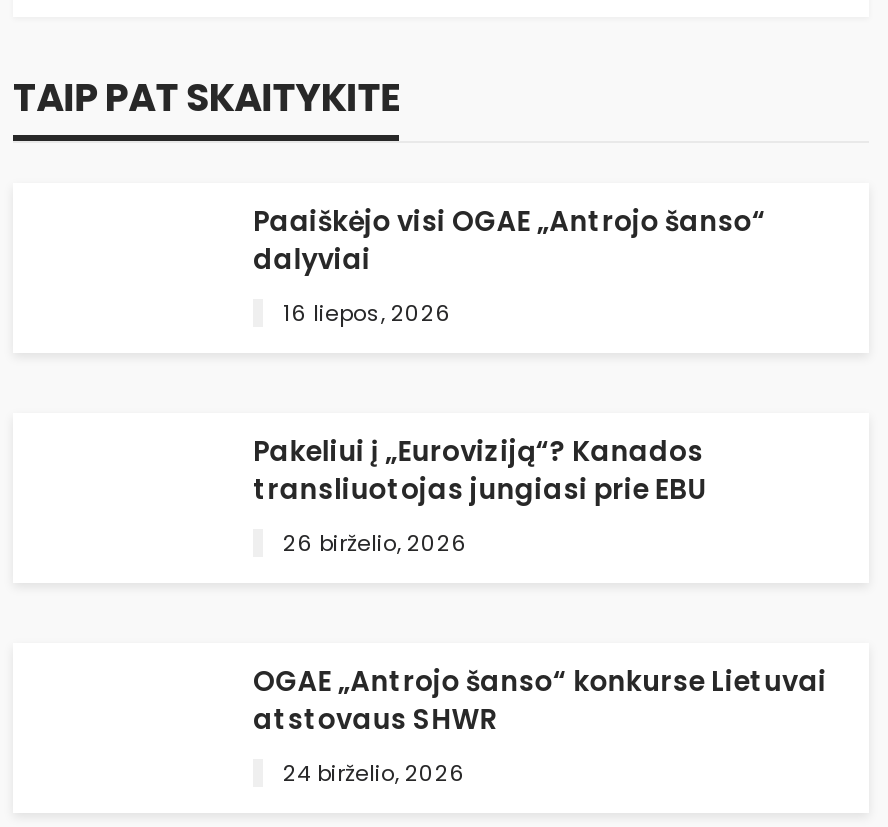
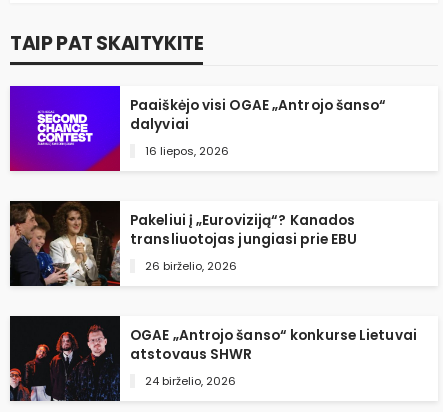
+ [image]

+ [image]

+ [image]
